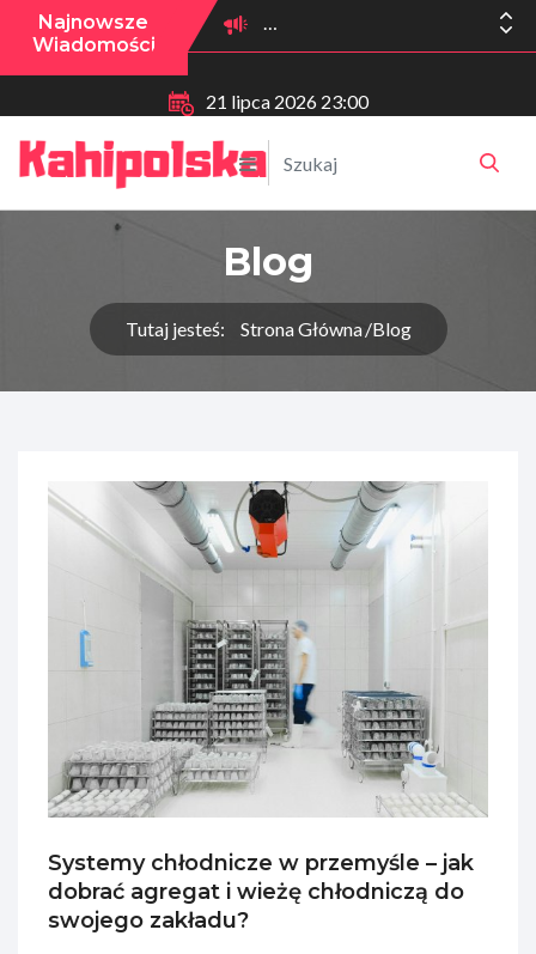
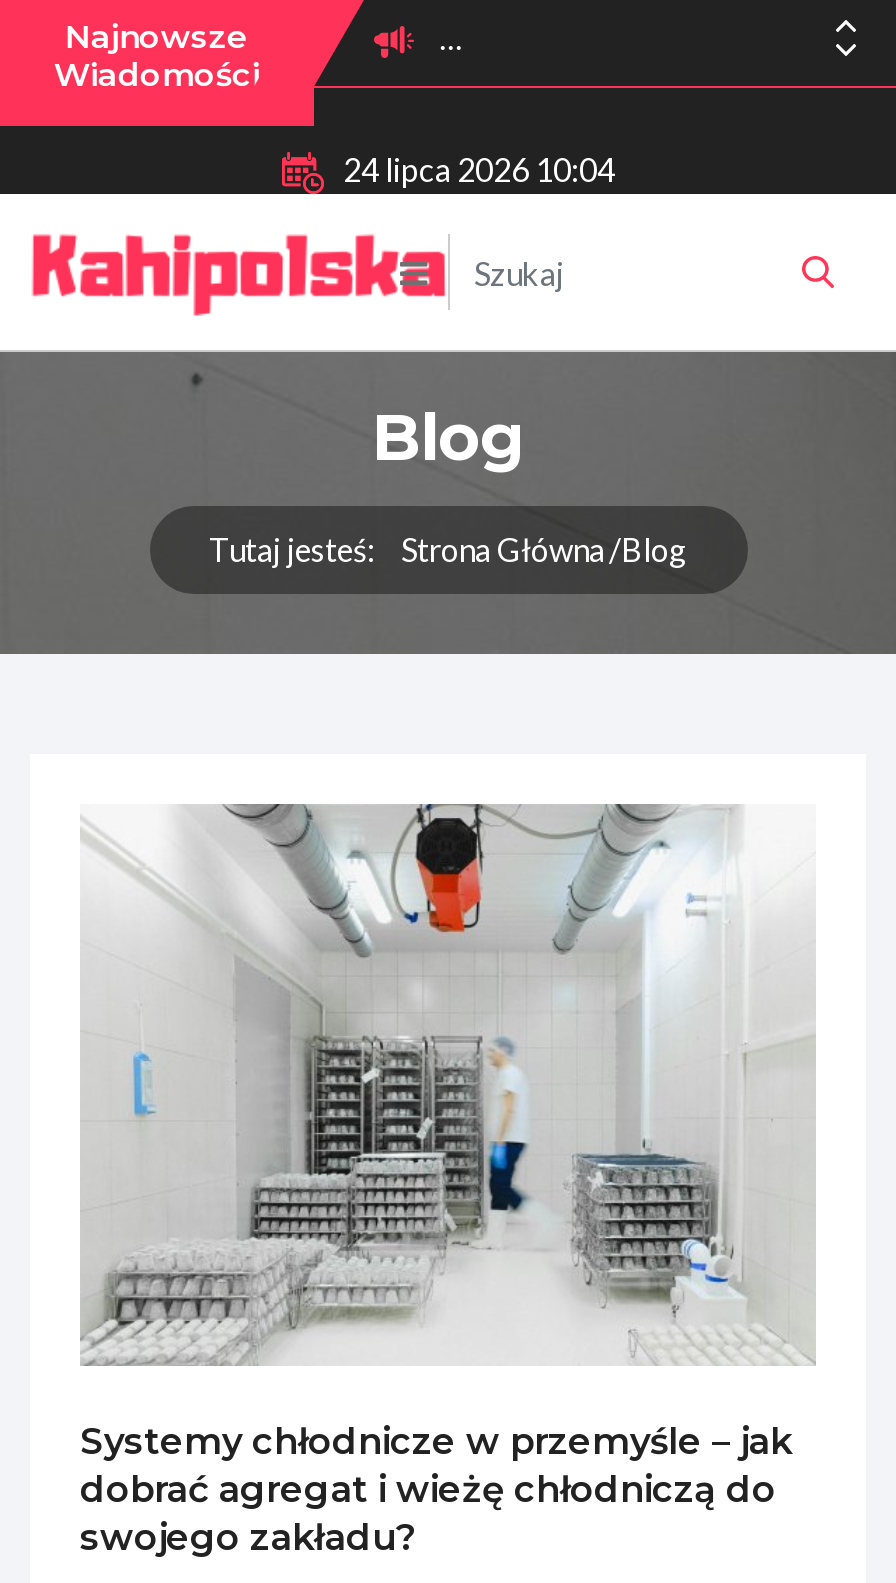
- 21 lipca 2026 23:00
+ 24 lipca 2026 10:04
